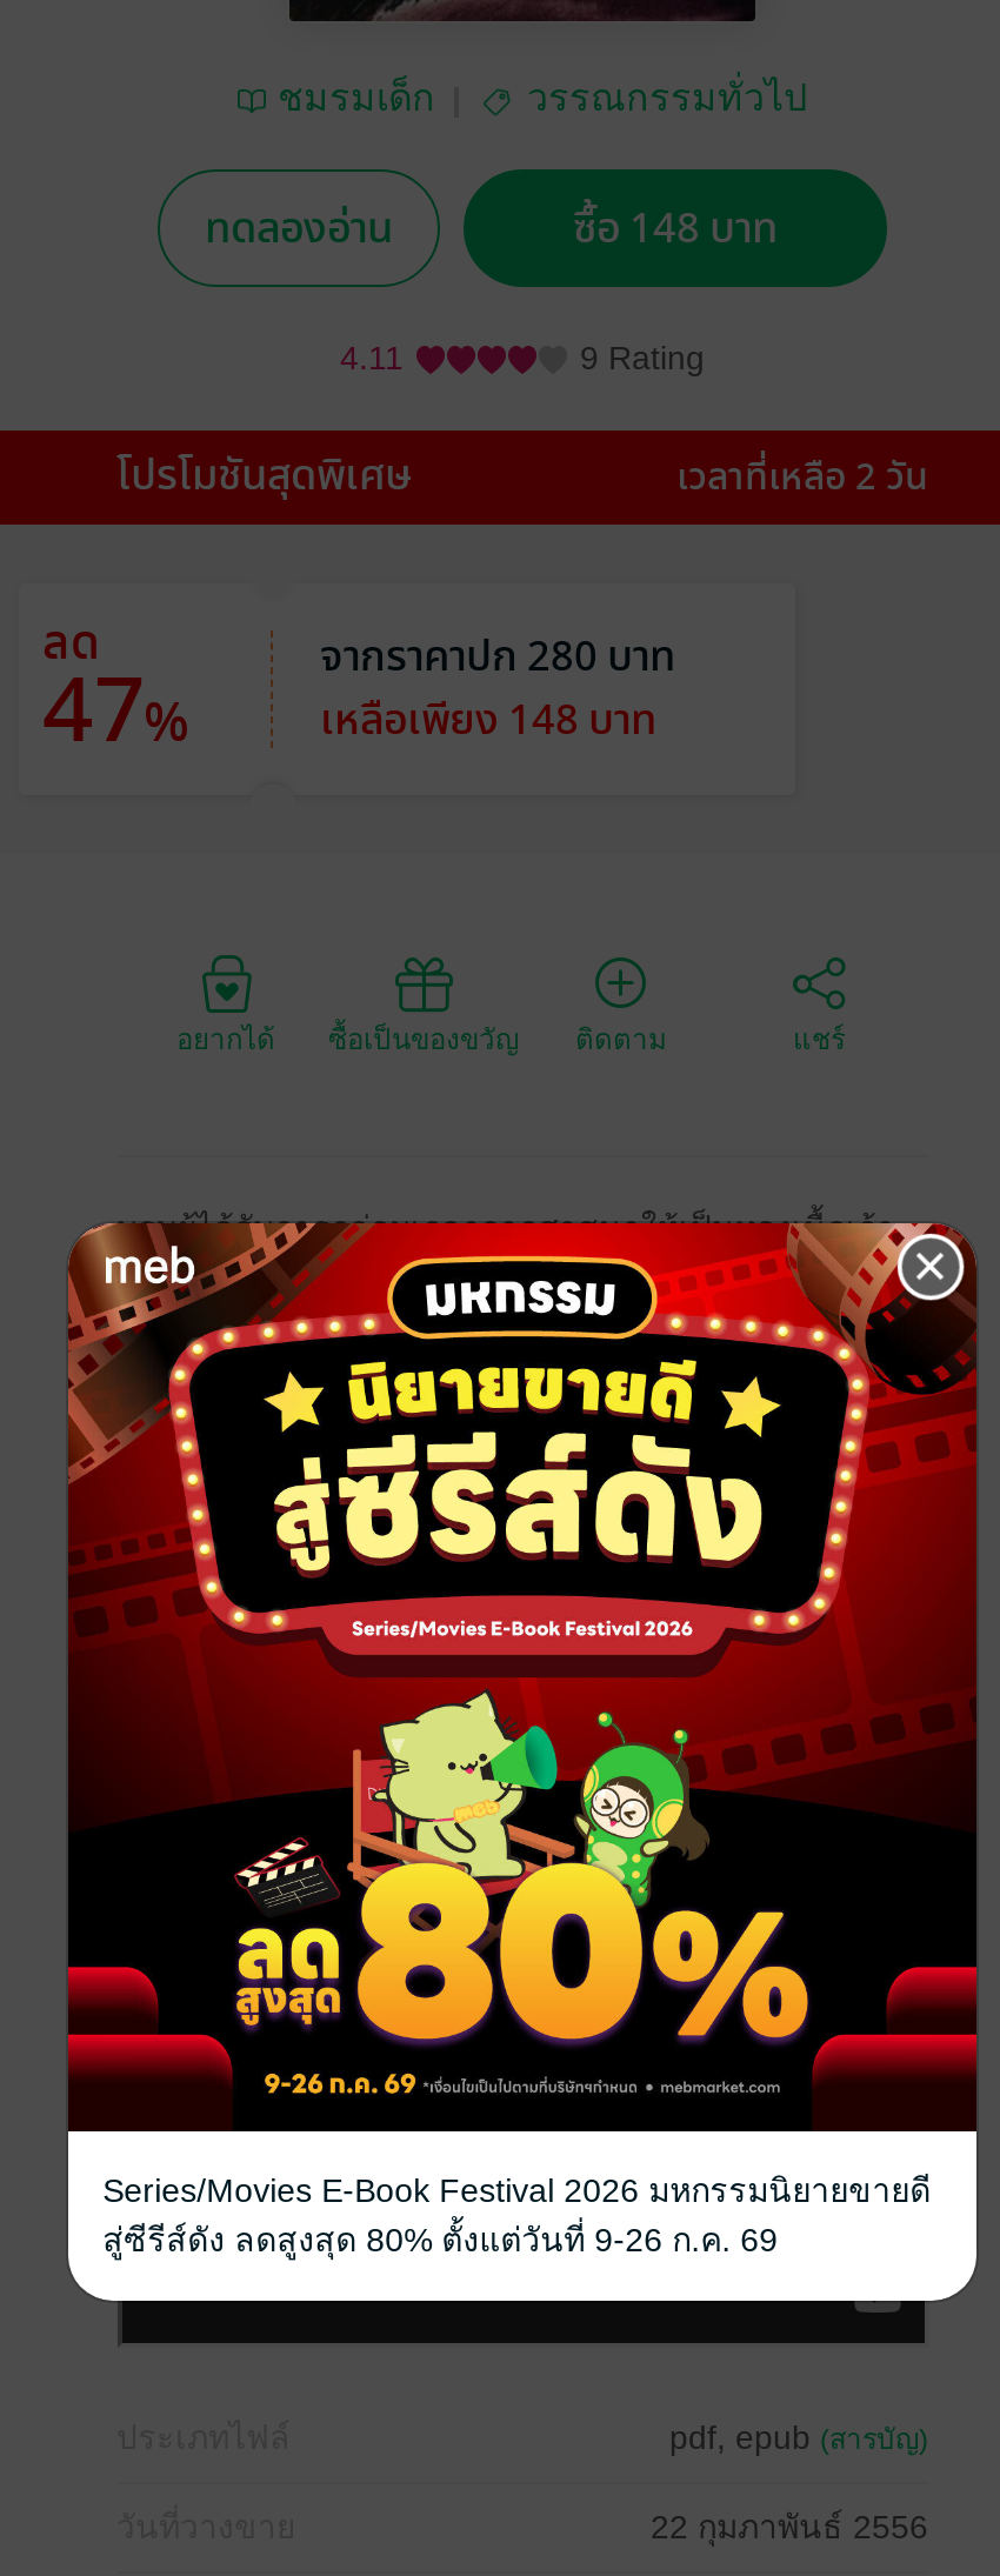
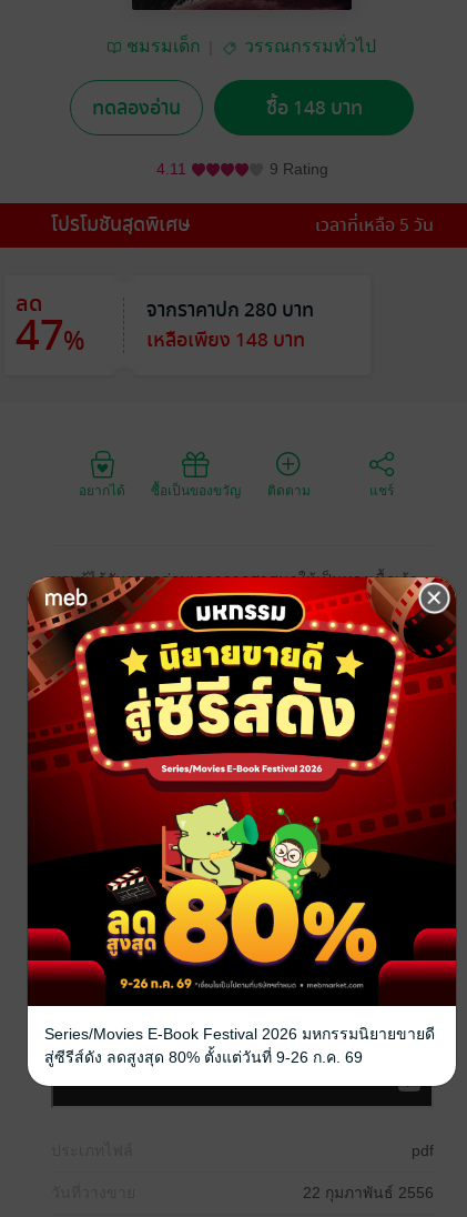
- เวลาที่เหลือ 2 วัน
+ เวลาที่เหลือ 5 วัน

- pdf, epub (สารบัญ)
+ pdf
